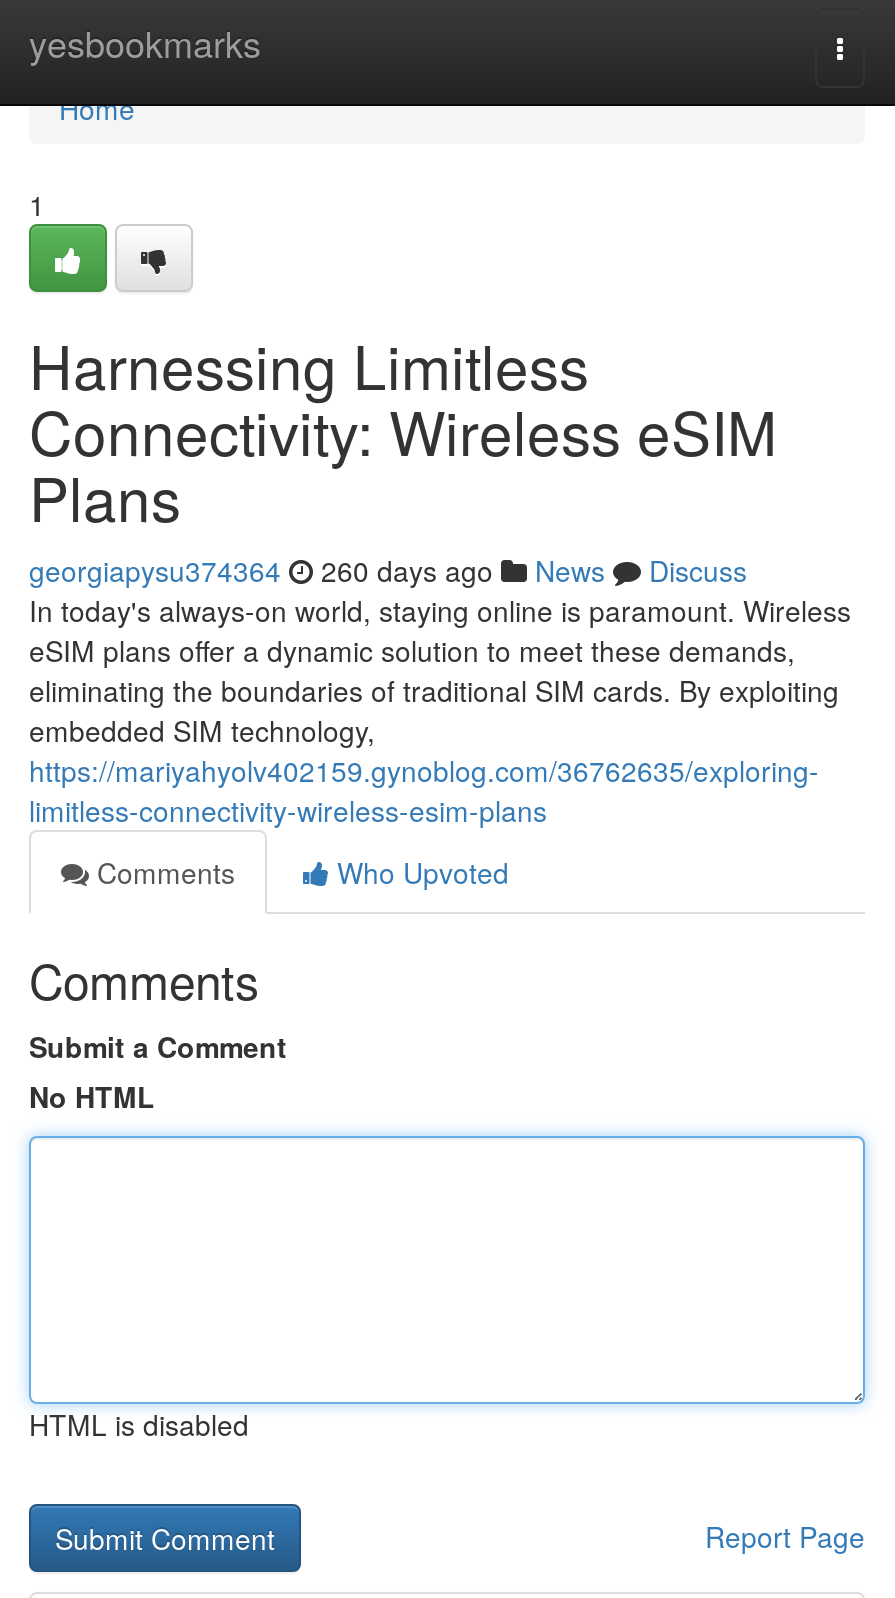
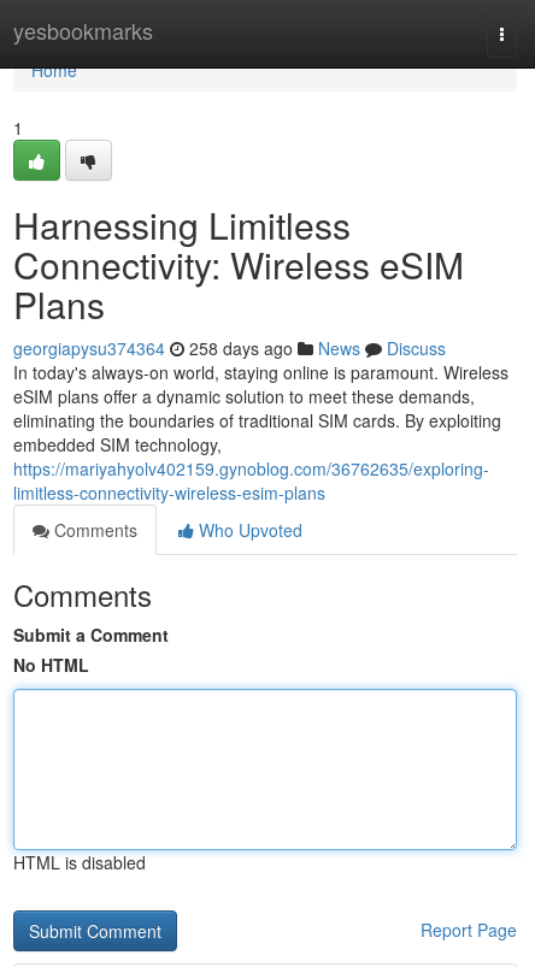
- georgiapysu374364 260 days ago News Discuss
+ georgiapysu374364 258 days ago News Discuss
